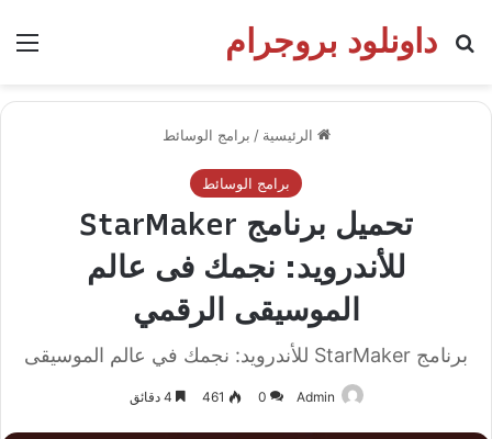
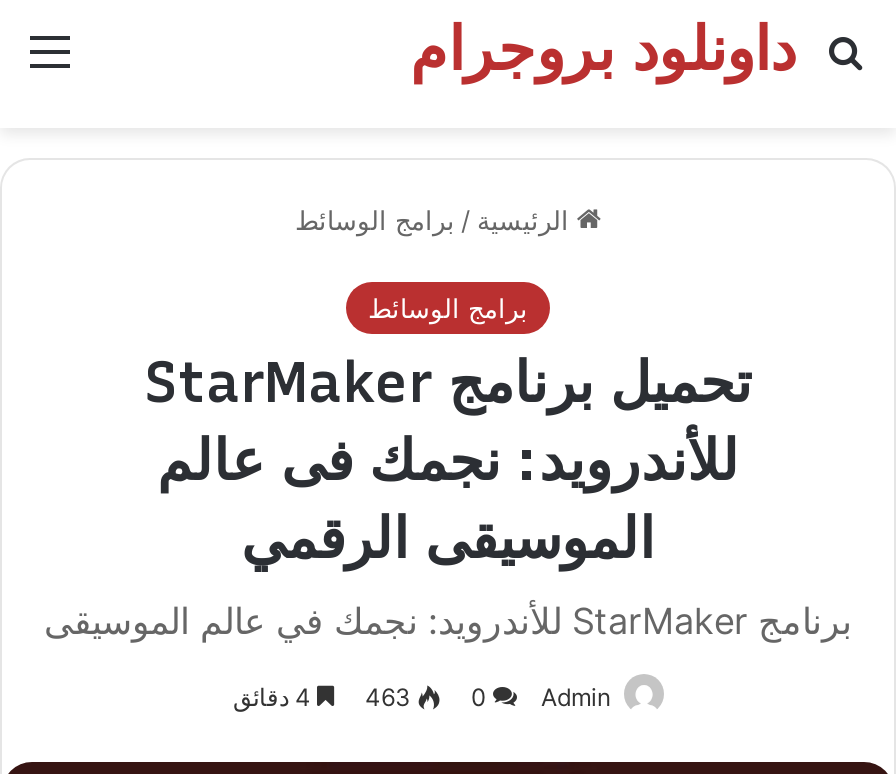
- 461
+ 463
